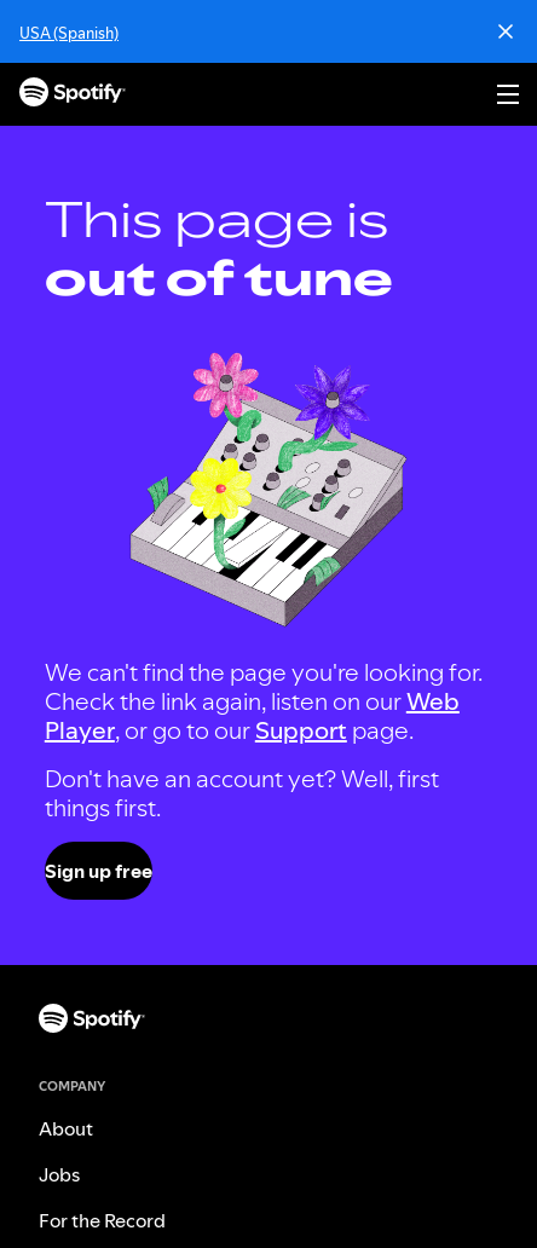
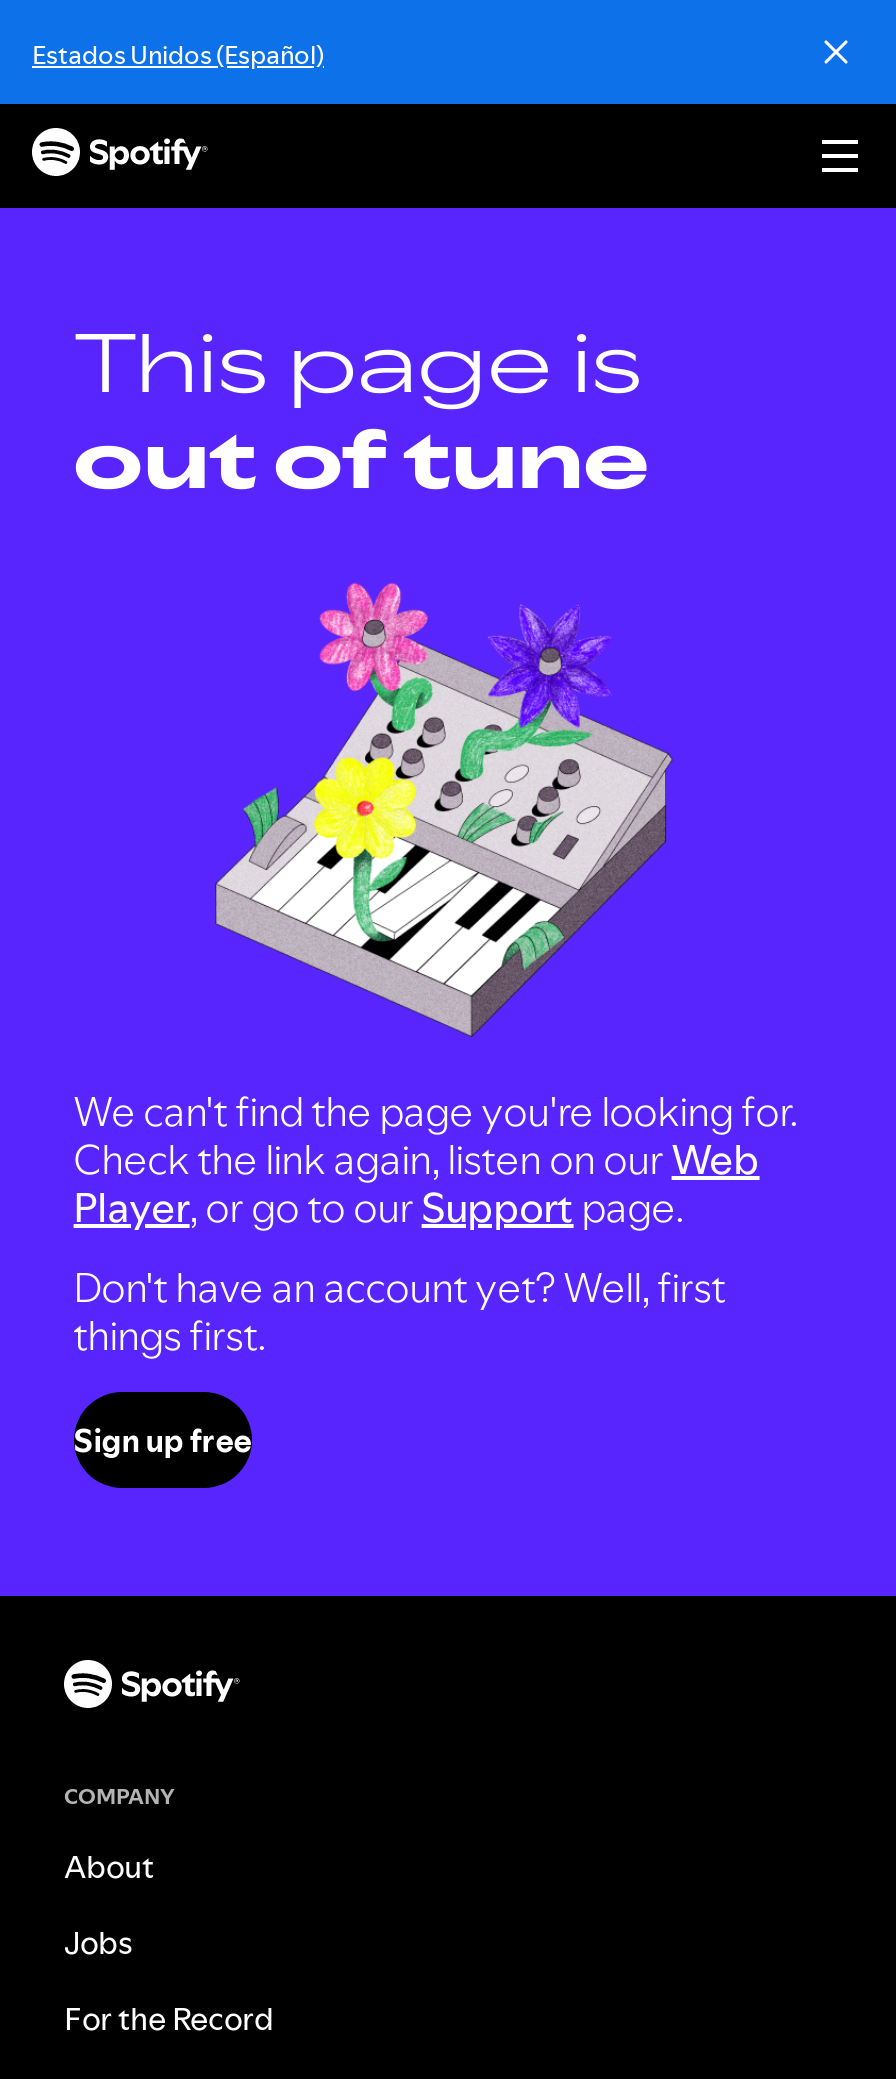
- USA (Spanish)
+ Estados Unidos (Español)
